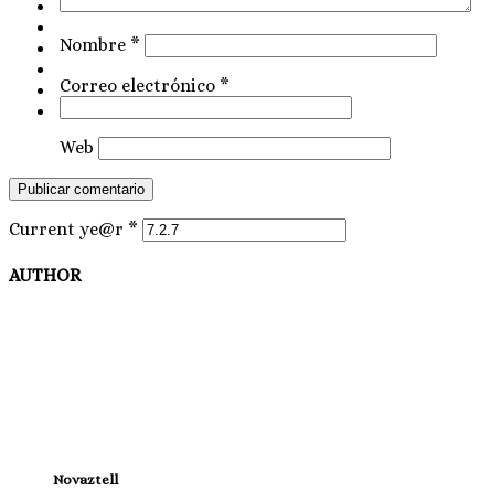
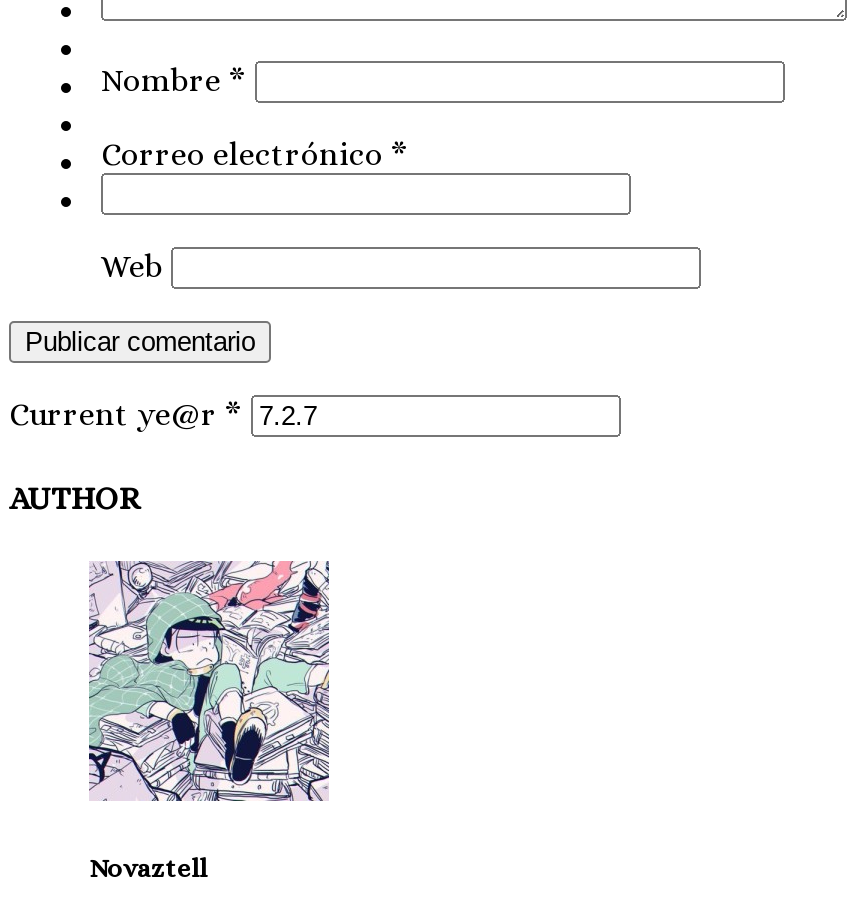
+ [image]
